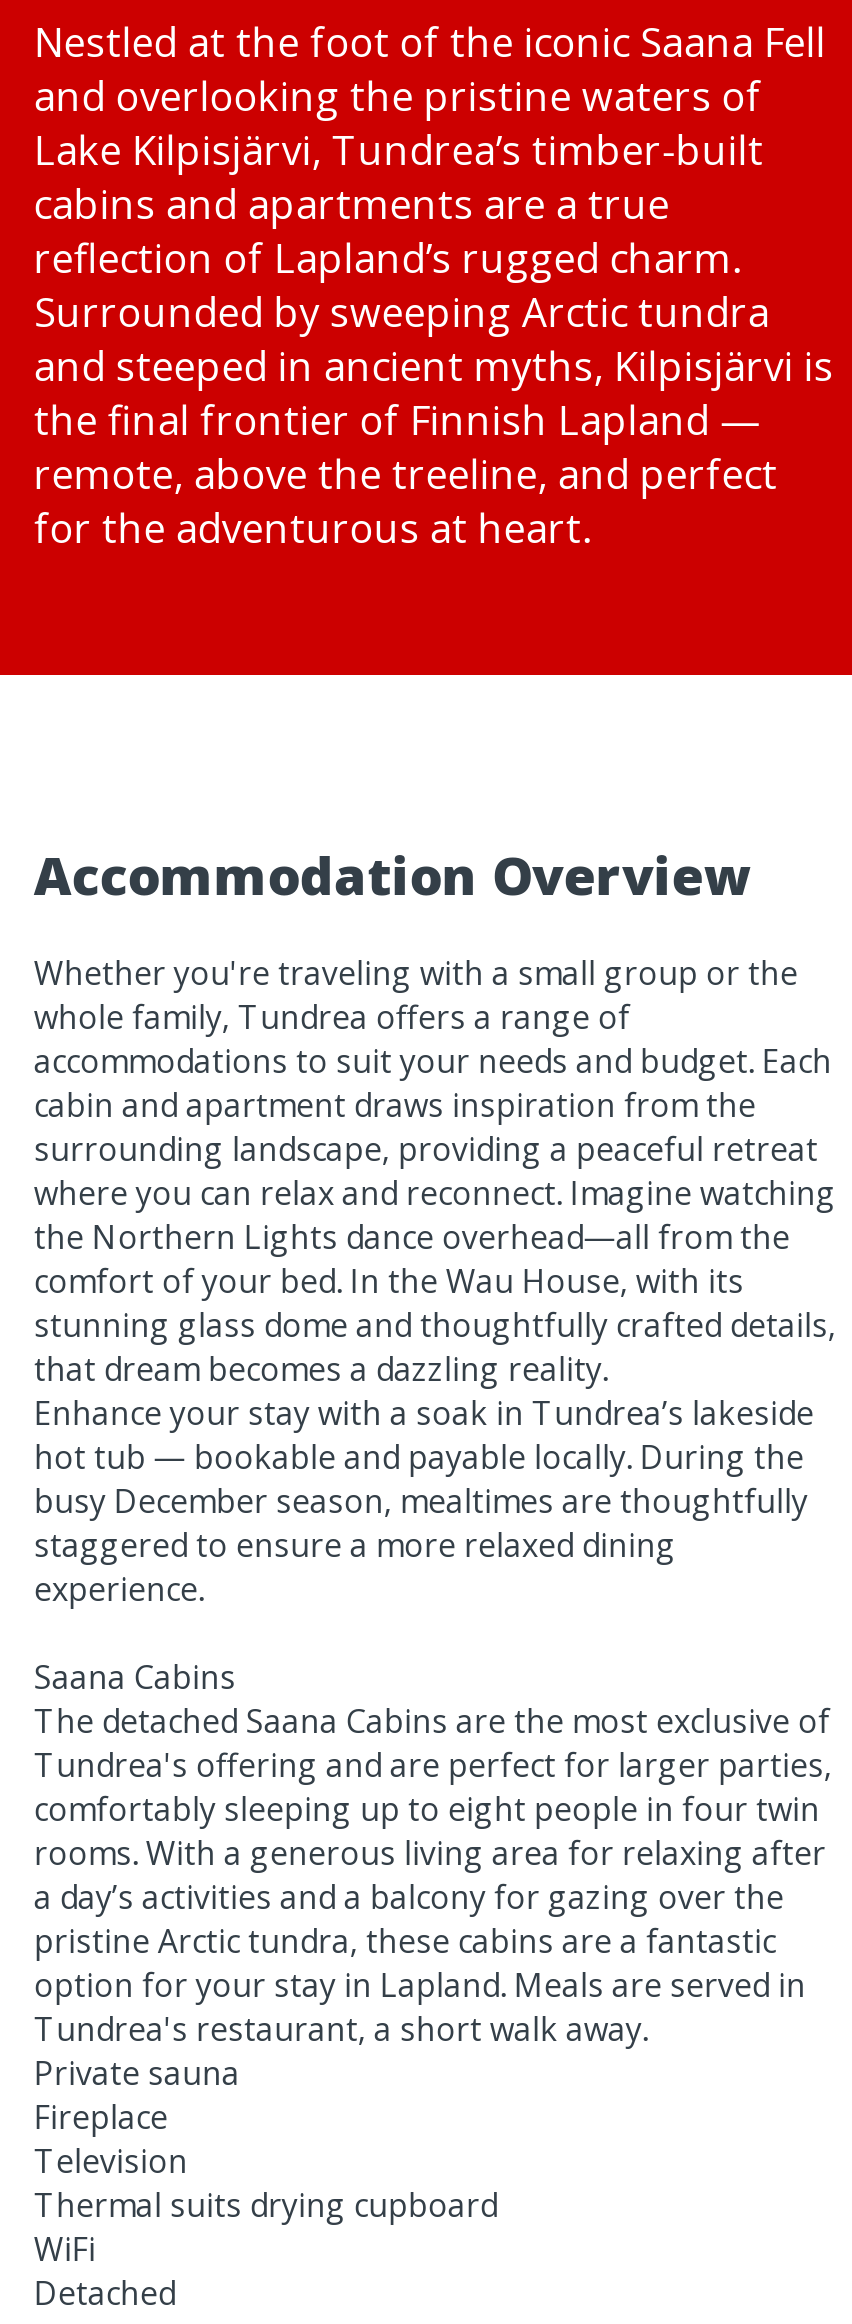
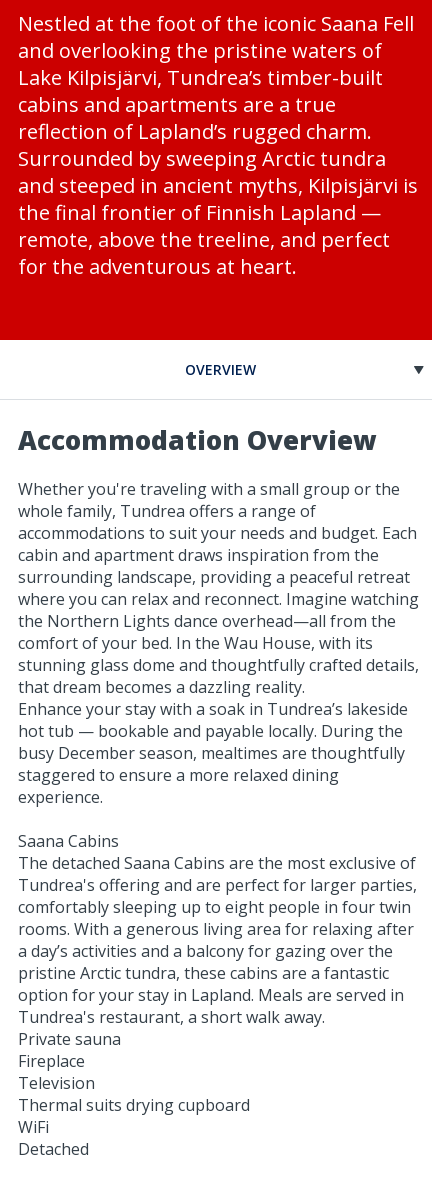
+ OVERVIEW
